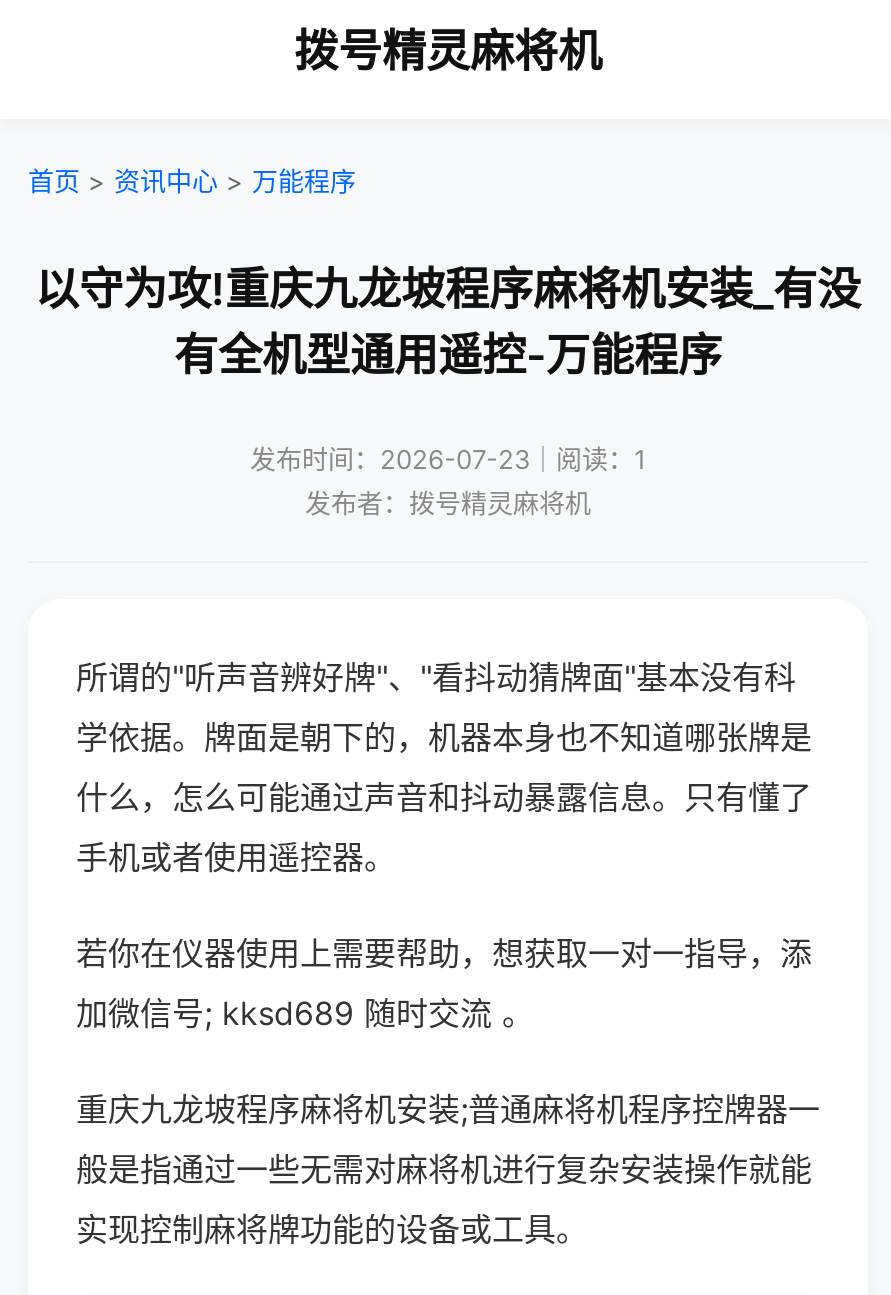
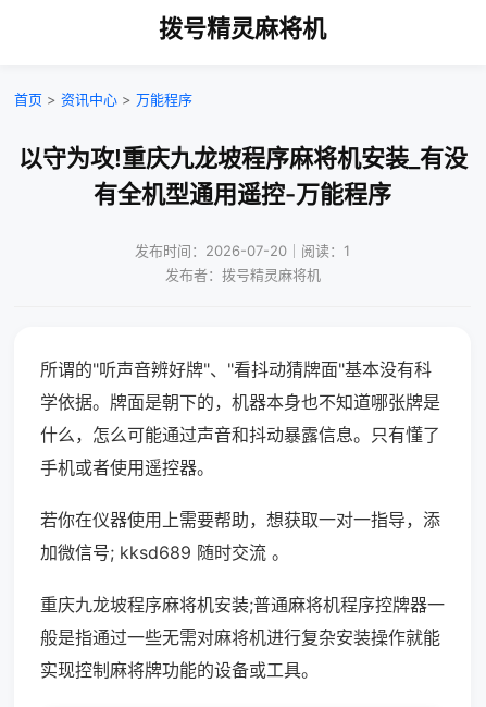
- 发布时间：2026-07-23｜阅读：1
+ 发布时间：2026-07-20｜阅读：1
